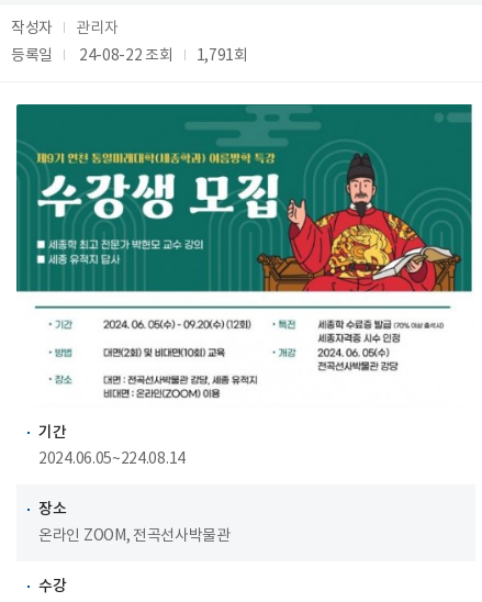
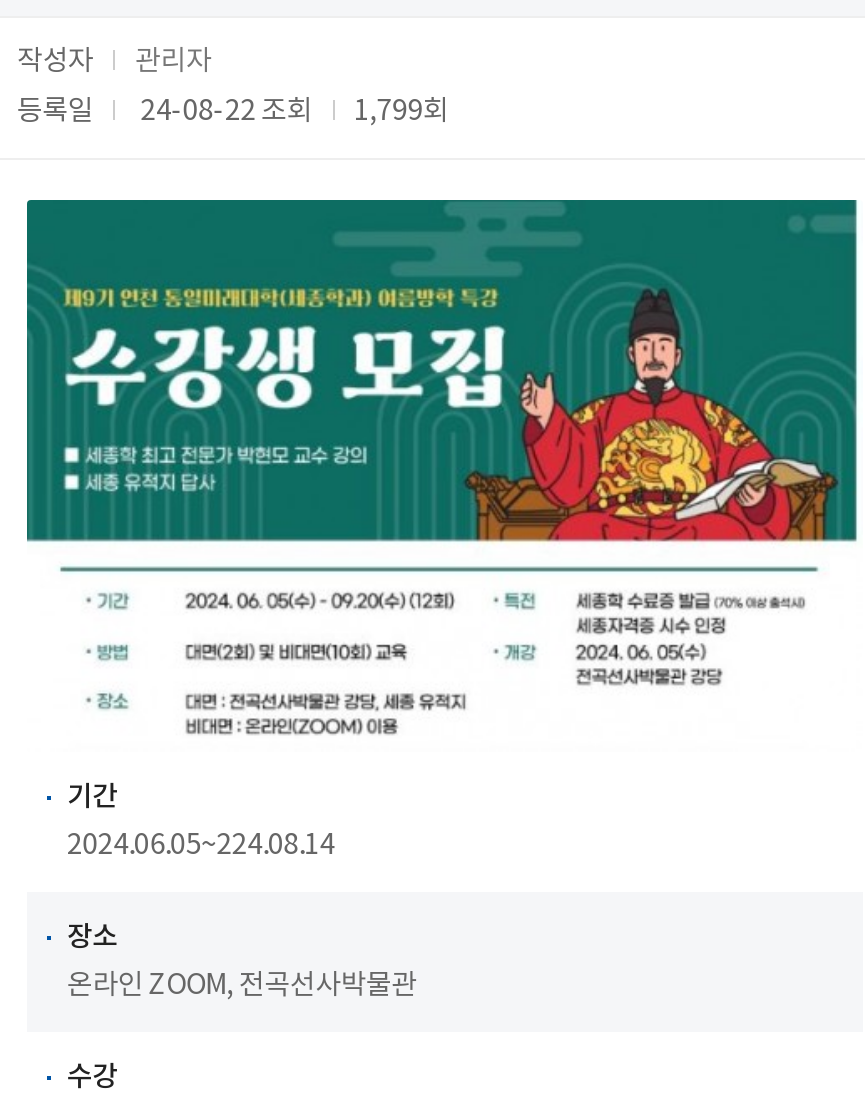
- 등록일 24-08-22 조회 1,791회
+ 등록일 24-08-22 조회 1,799회
